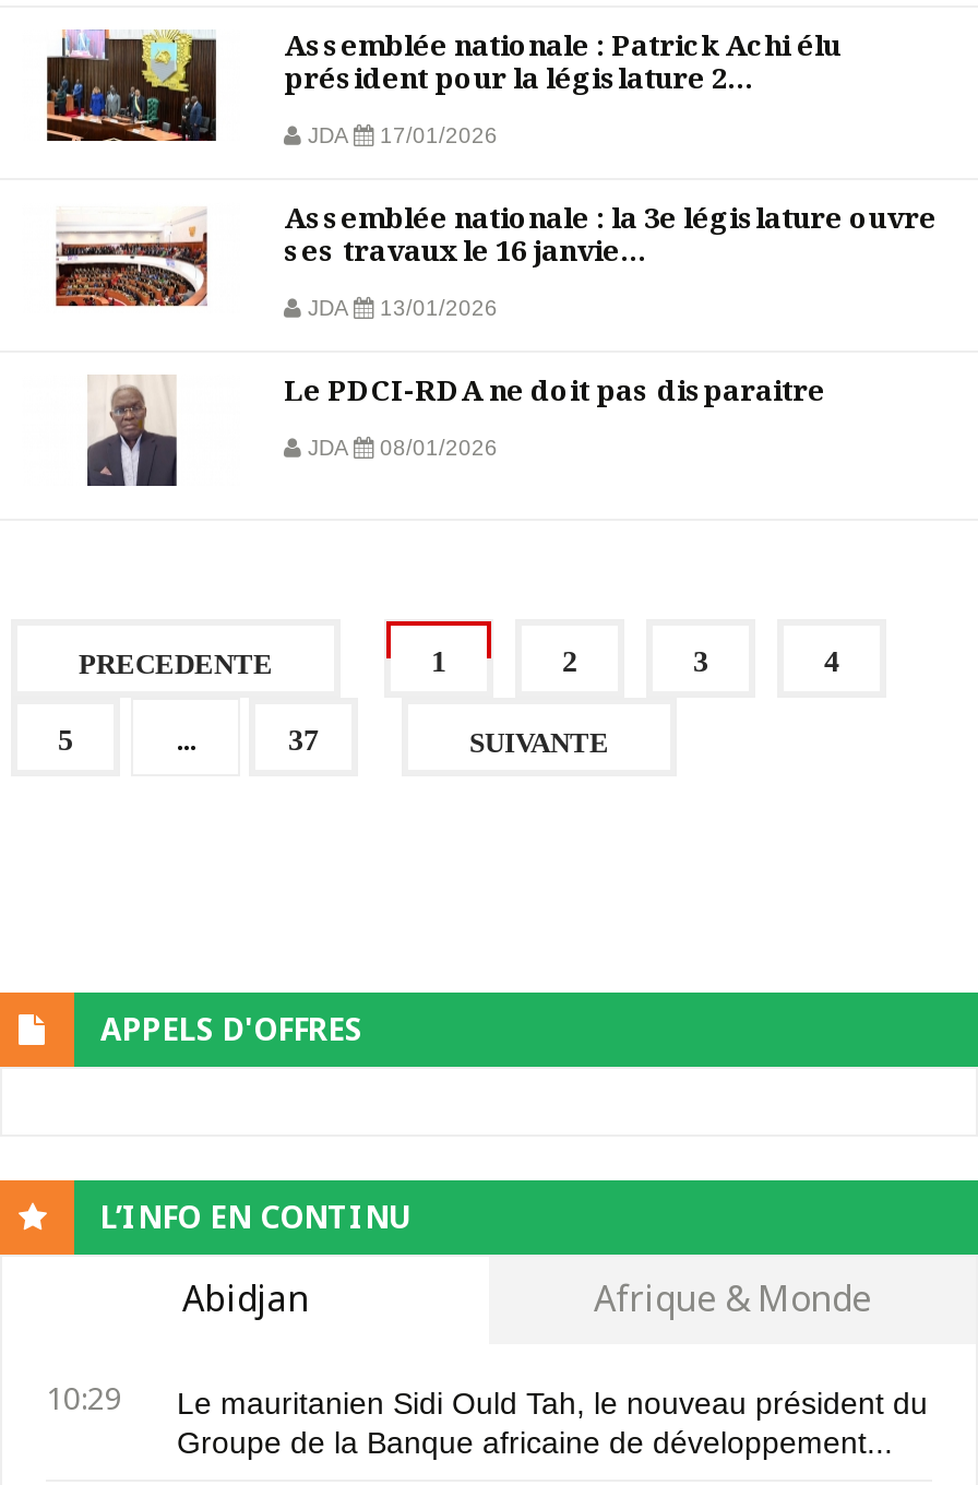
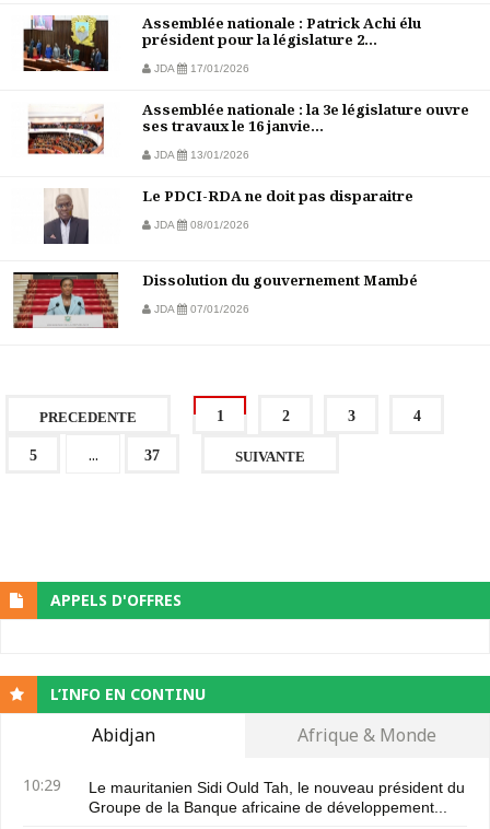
+ [image]
+ Dissolution du gouvernement Mambé
+ JDA
+ 07/01/2026
